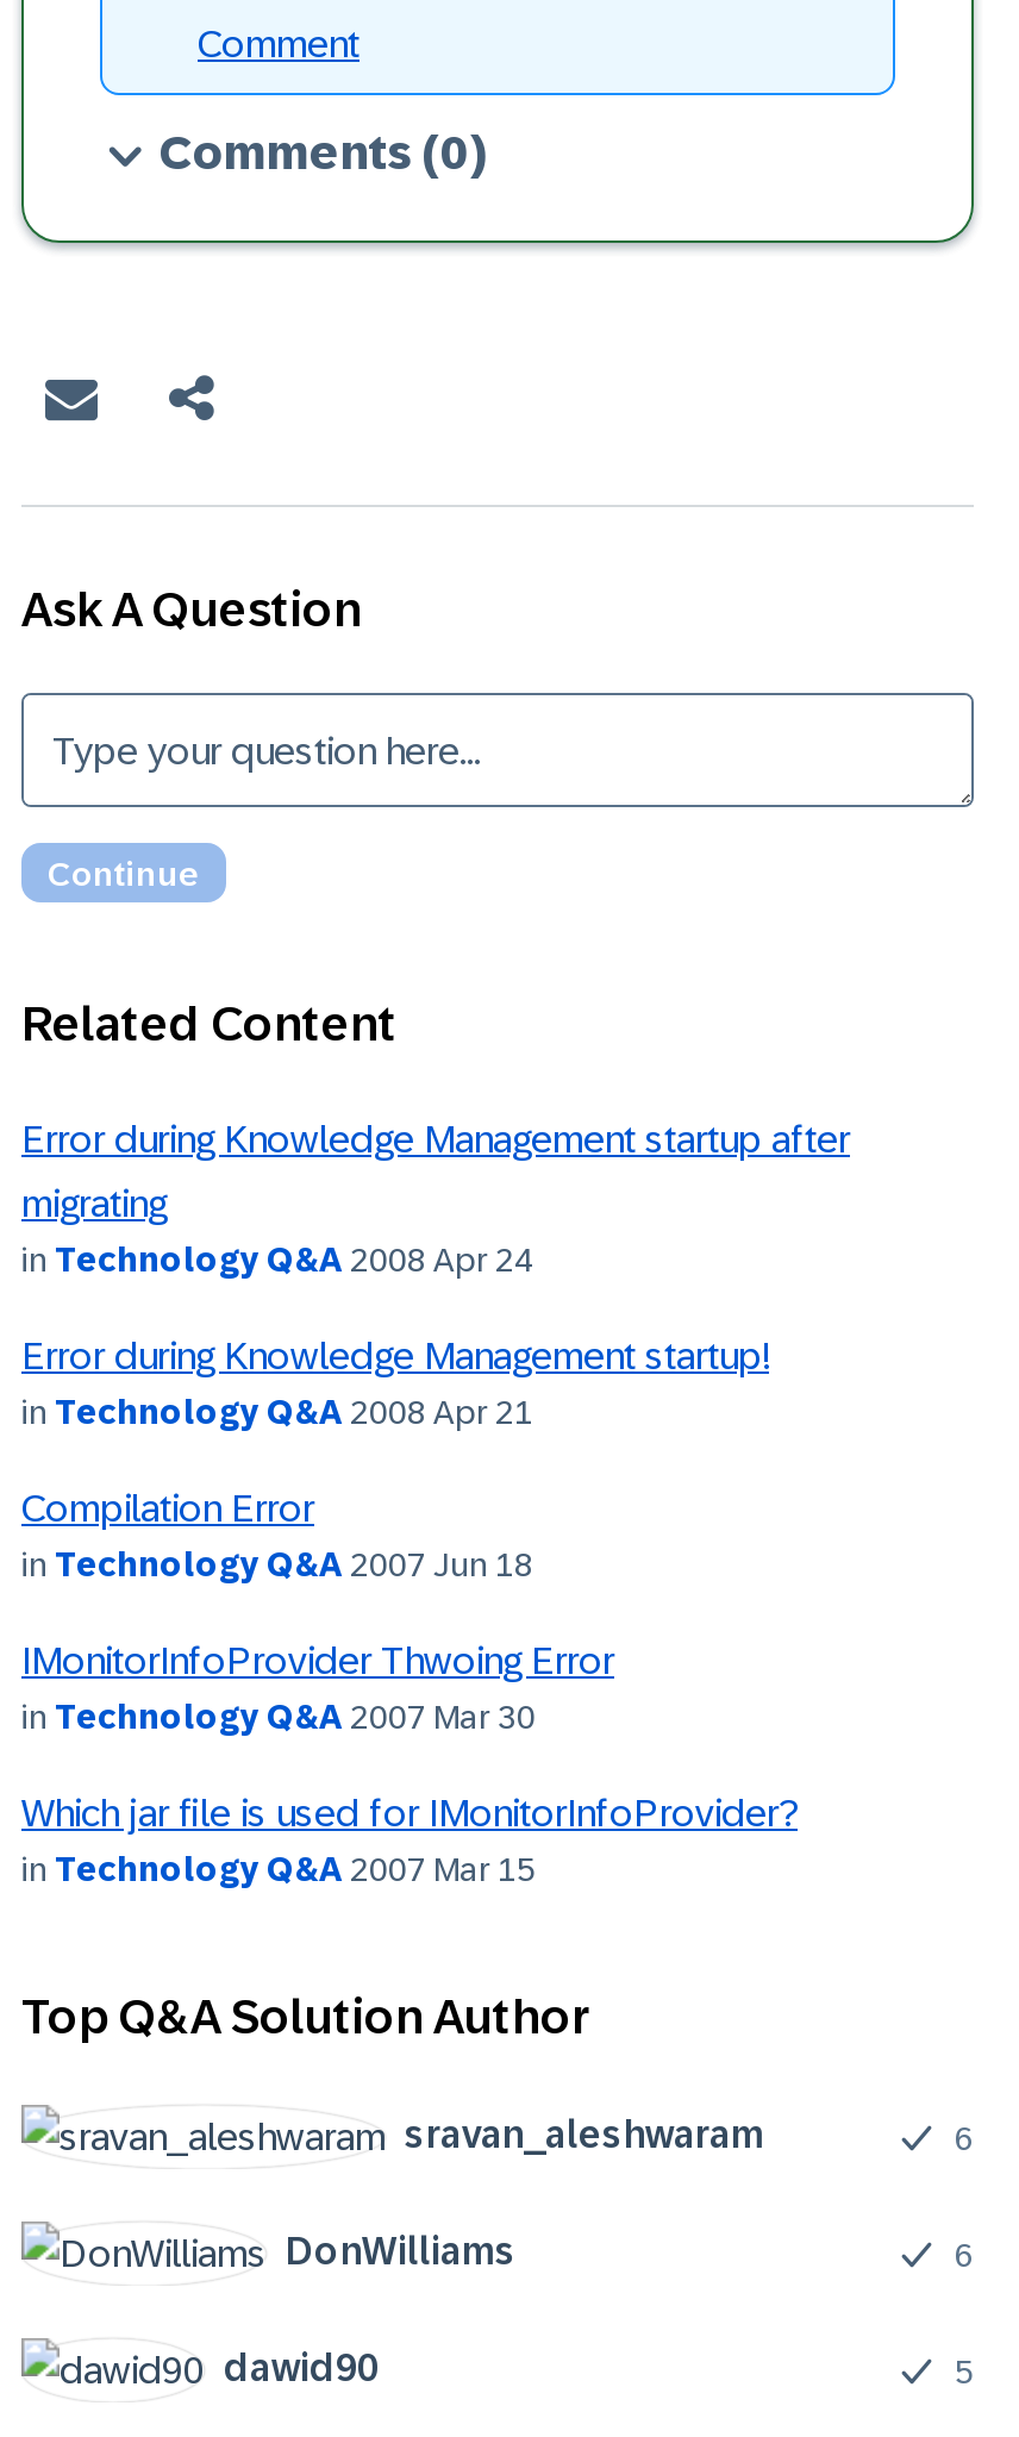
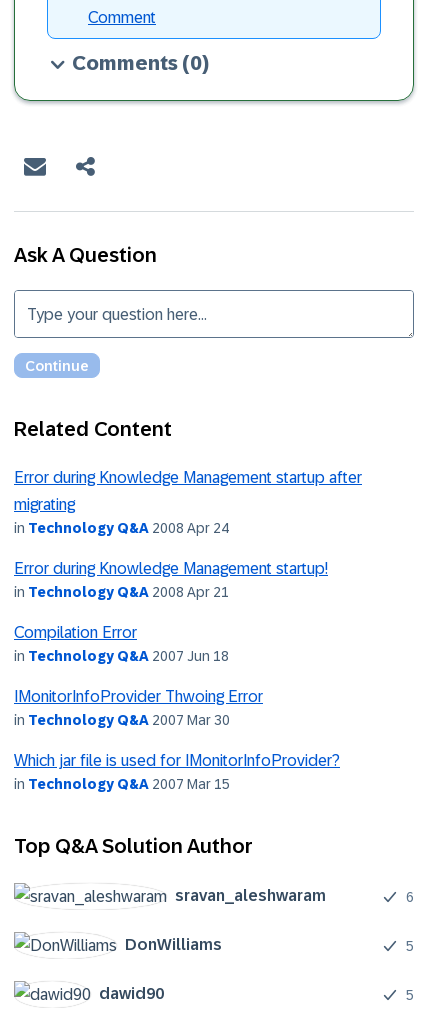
- 6
+ 5
